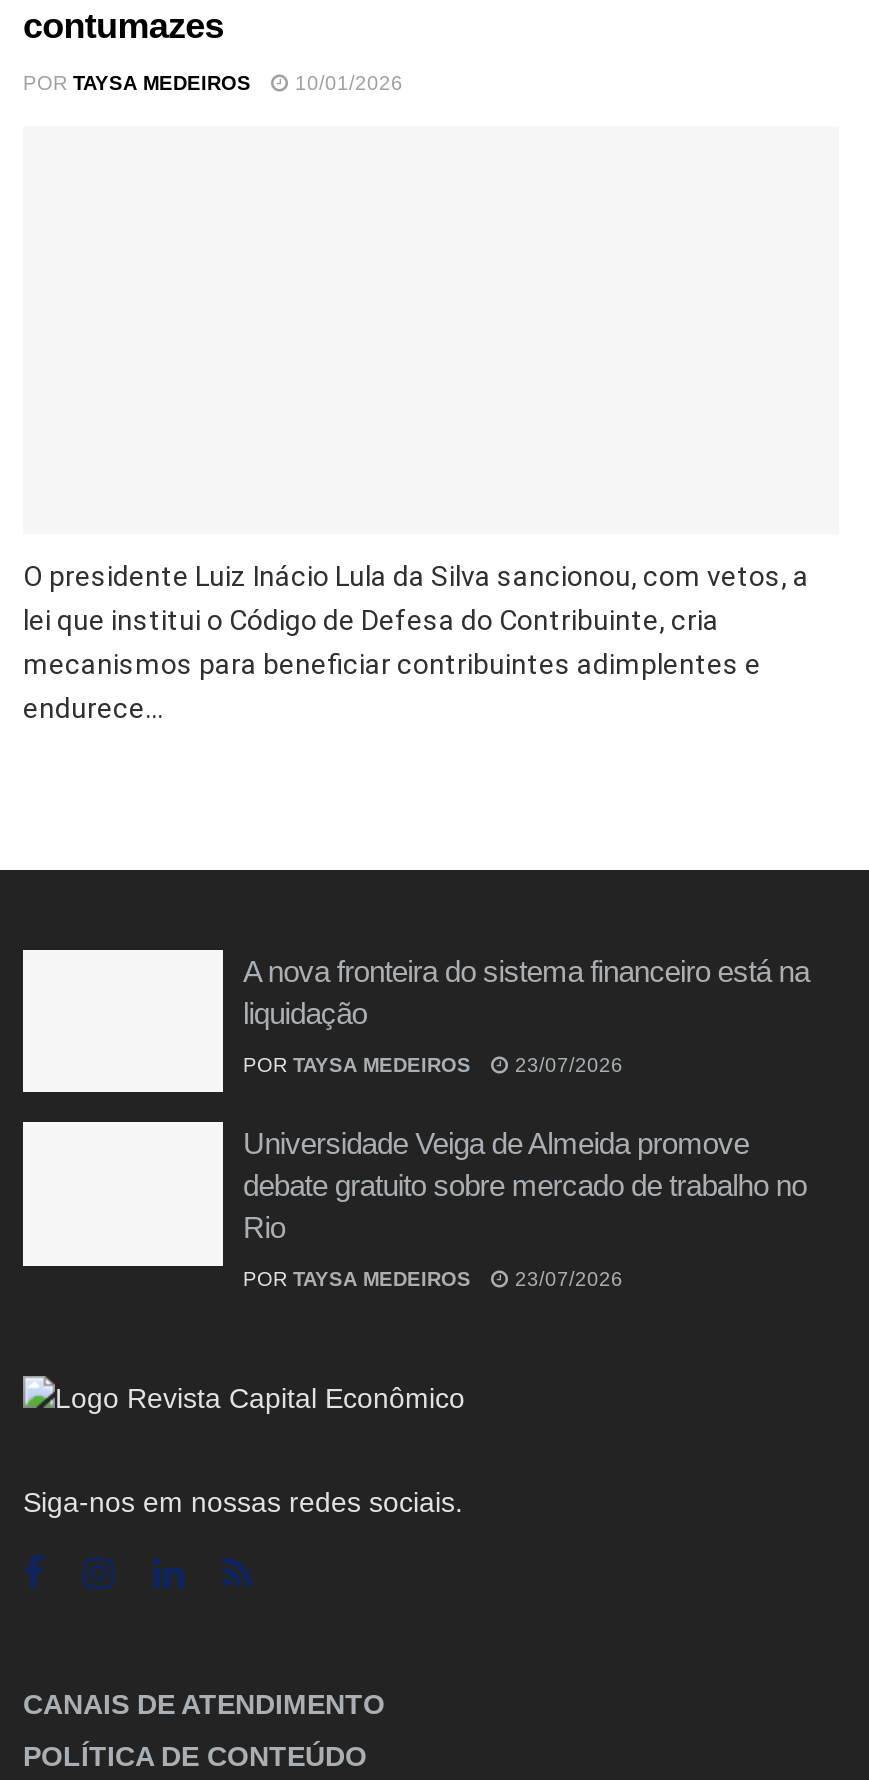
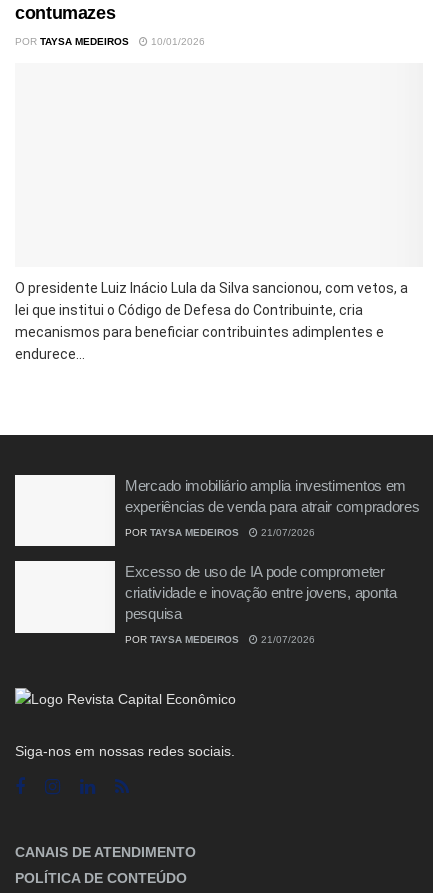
- A nova fronteira do sistema financeiro está na
- liquidação
+ Mercado imobiliário amplia investimentos em
+ experiências de venda para atrair compradores

- POR TAYSA MEDEIROS 23/07/2026
+ POR TAYSA MEDEIROS 21/07/2026

- Universidade Veiga de Almeida promove
- debate gratuito sobre mercado de trabalho no
- Rio
+ Excesso de uso de IA pode comprometer
+ criatividade e inovação entre jovens, aponta
+ pesquisa

- POR TAYSA MEDEIROS 23/07/2026
+ POR TAYSA MEDEIROS 21/07/2026
